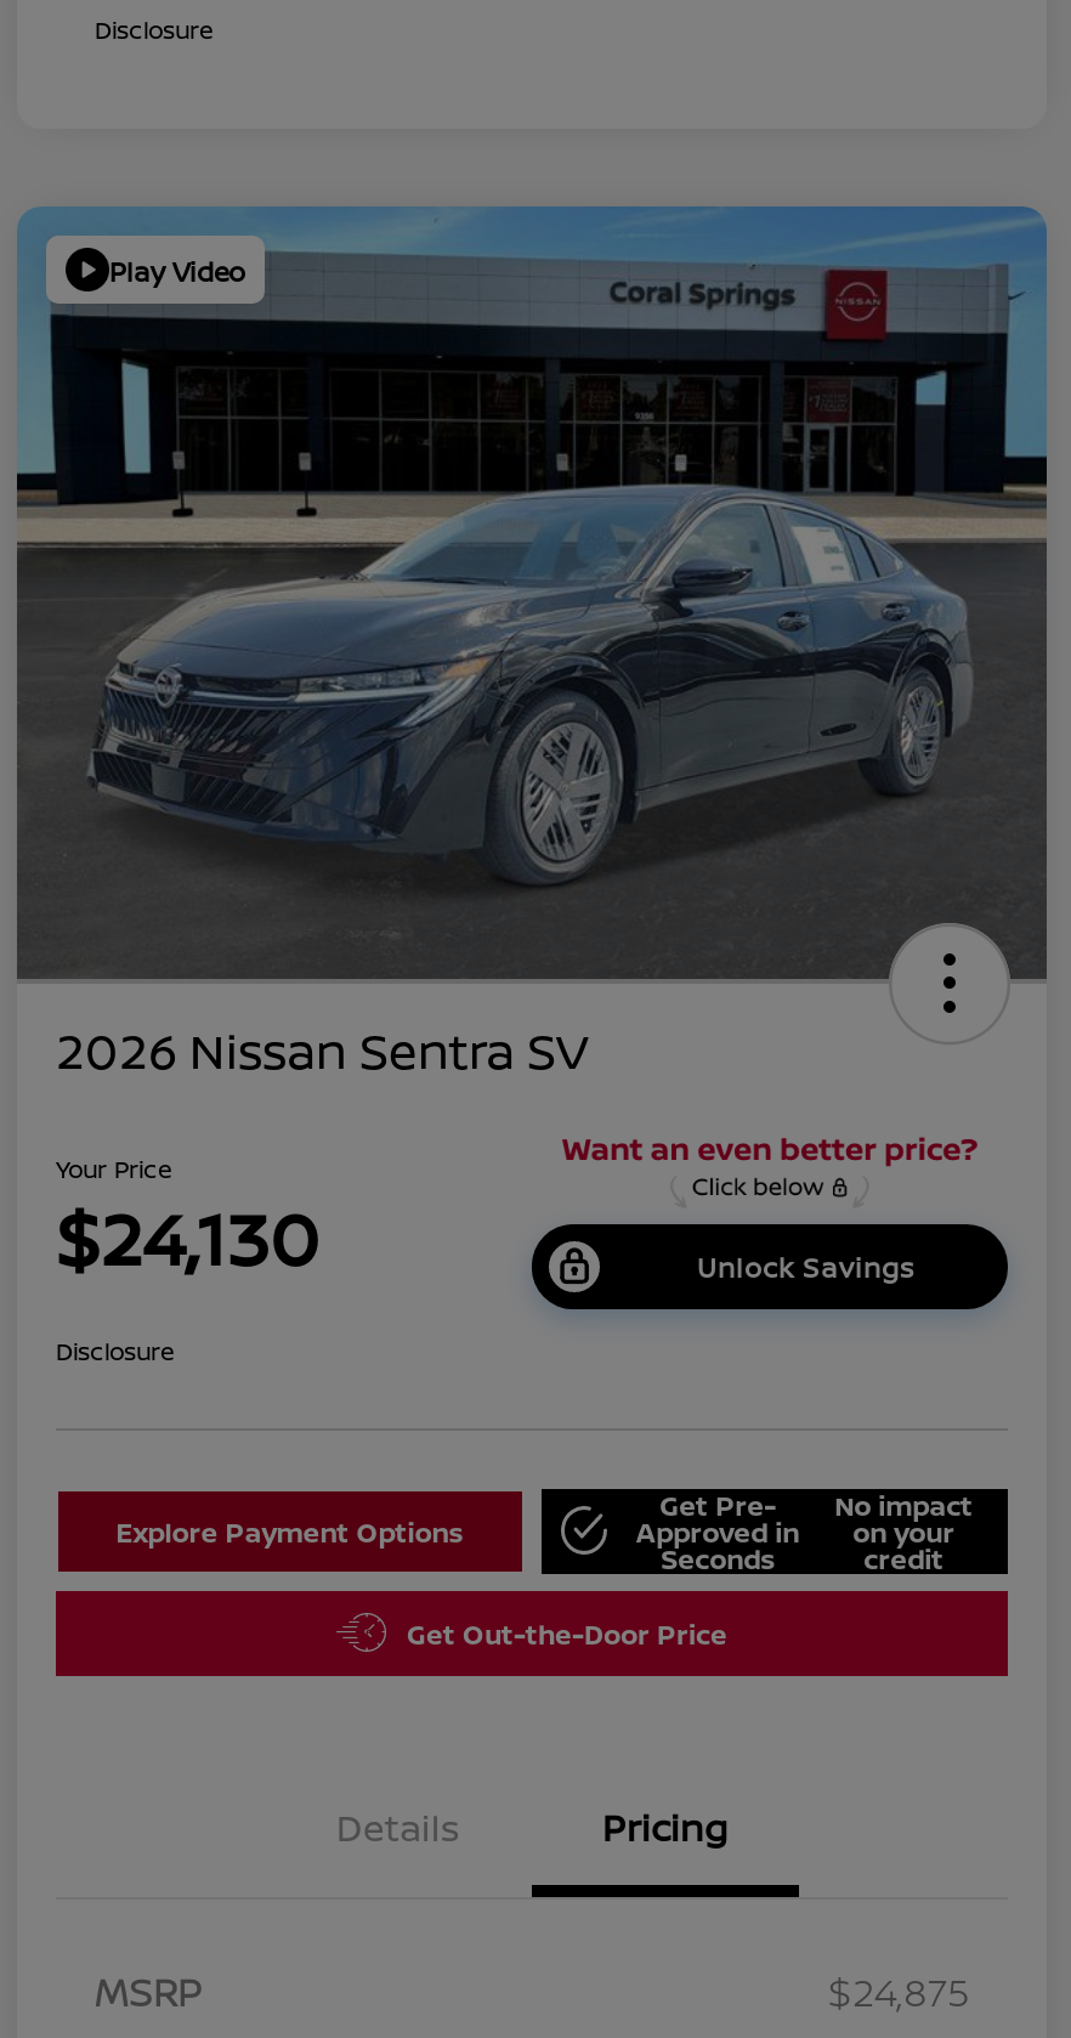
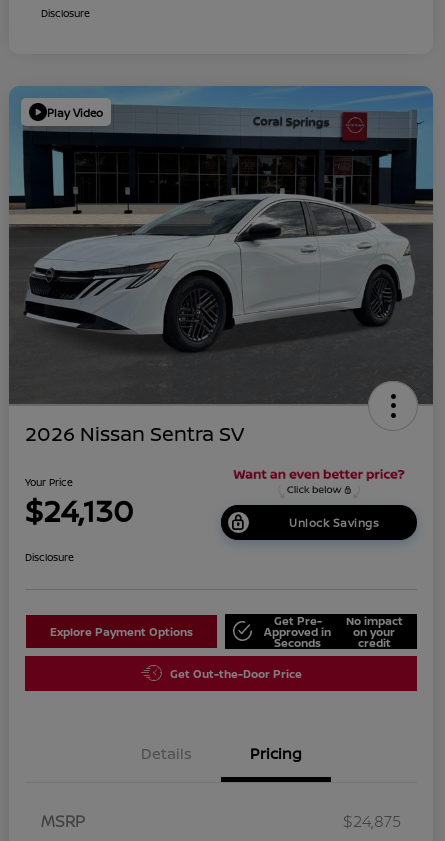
- [image]
+ [image]
